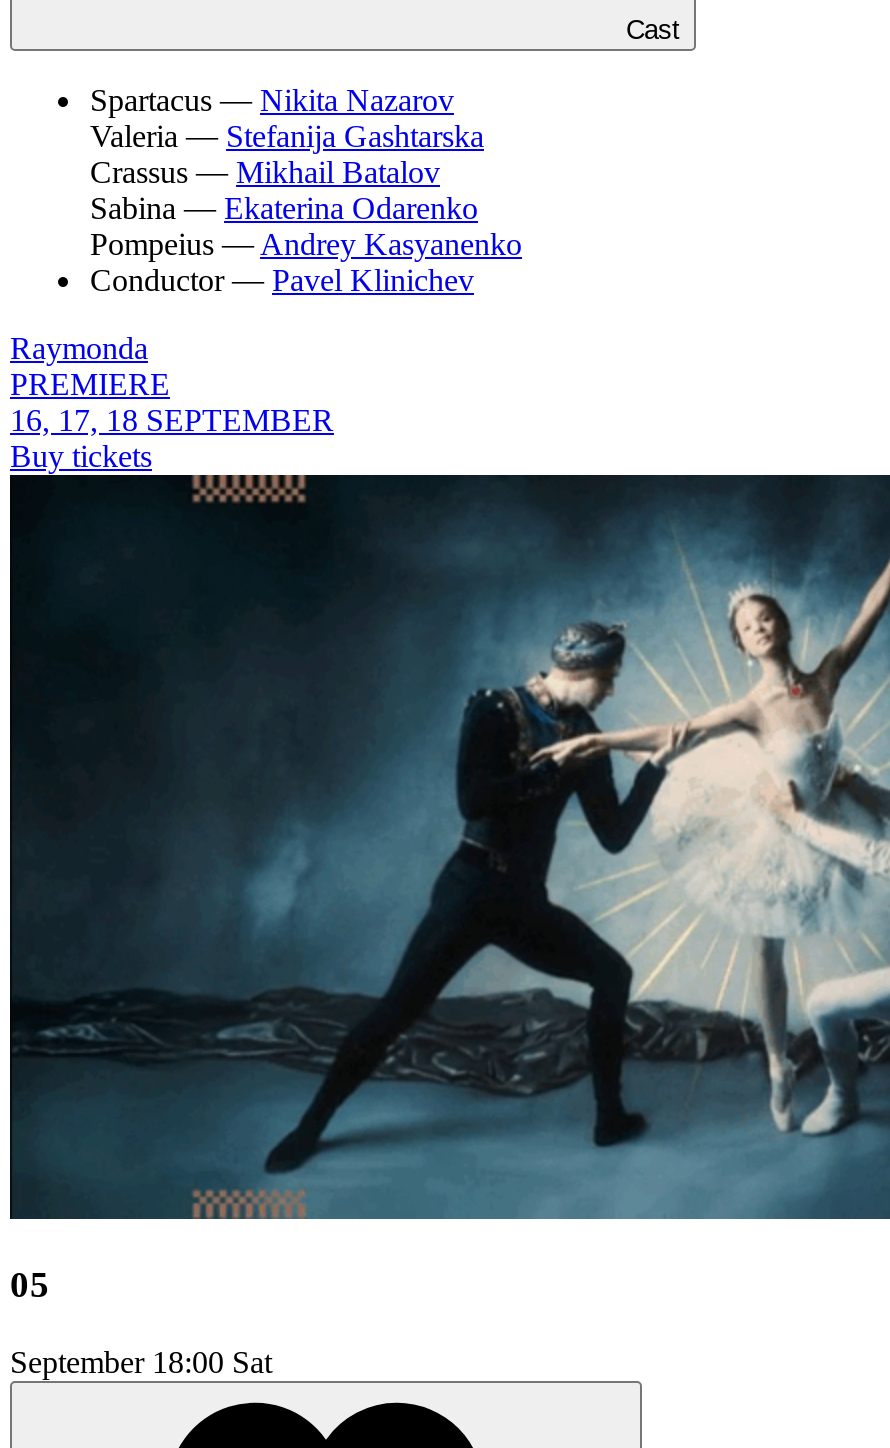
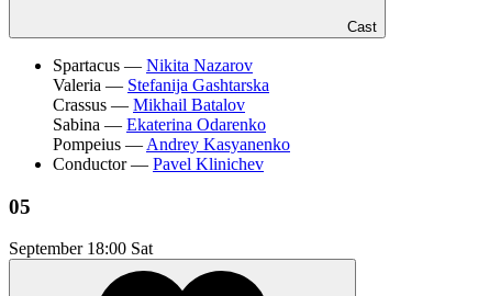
- Raymonda
- PREMIERE
- 16, 17, 18 SEPTEMBER
- Buy tickets

- [image]
